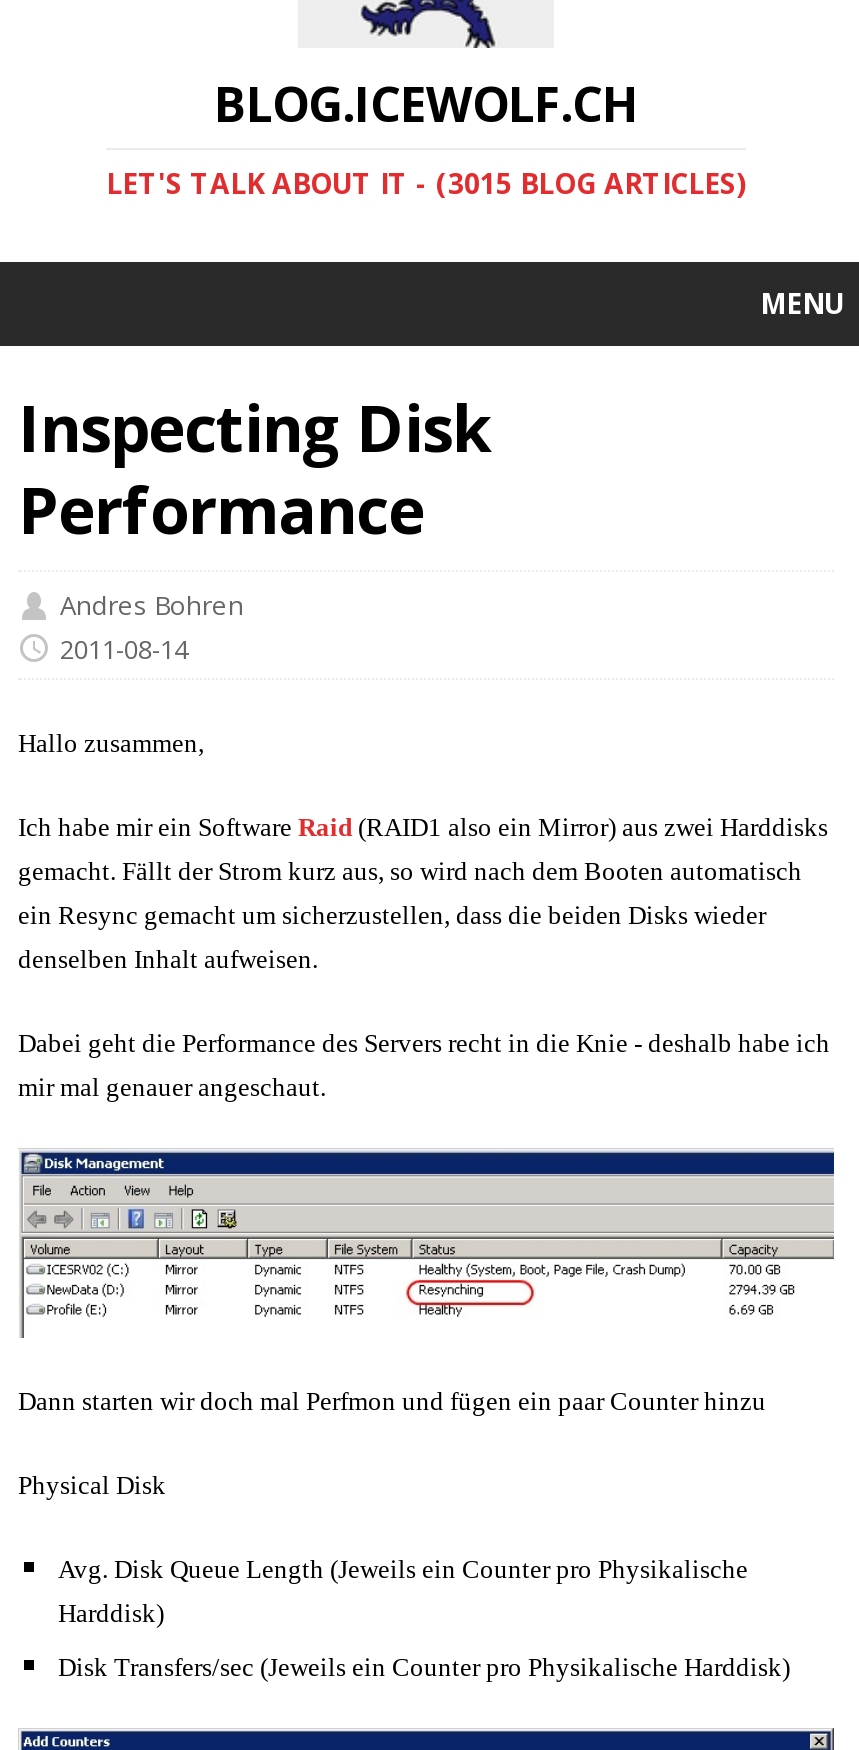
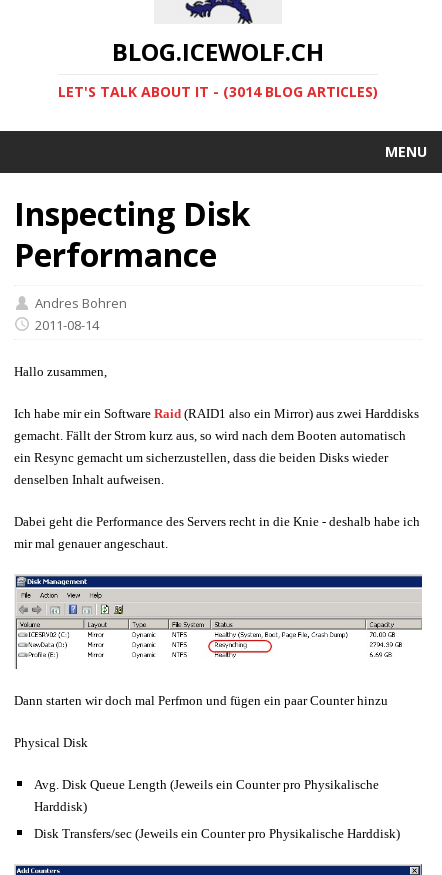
- LET'S TALK ABOUT IT - (3015 BLOG ARTICLES)
+ LET'S TALK ABOUT IT - (3014 BLOG ARTICLES)
